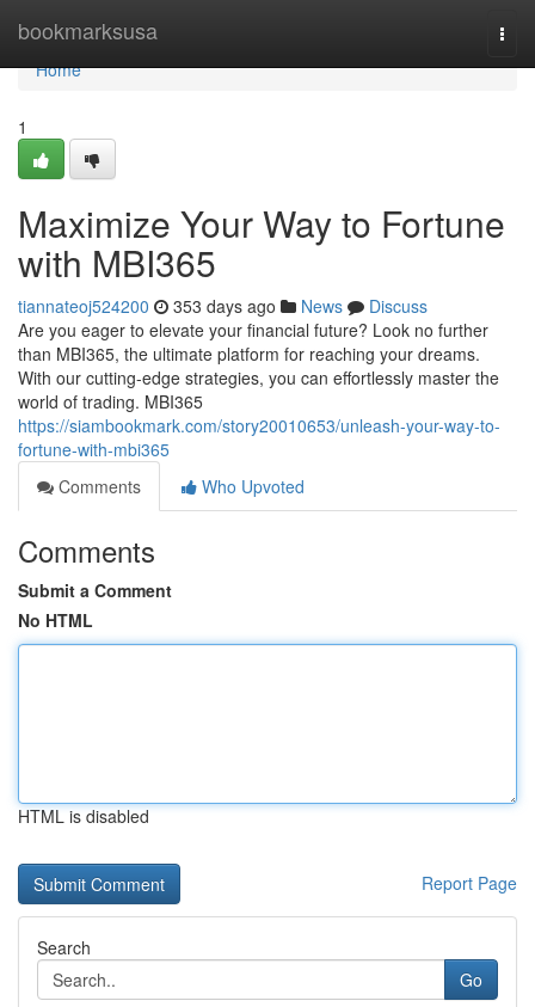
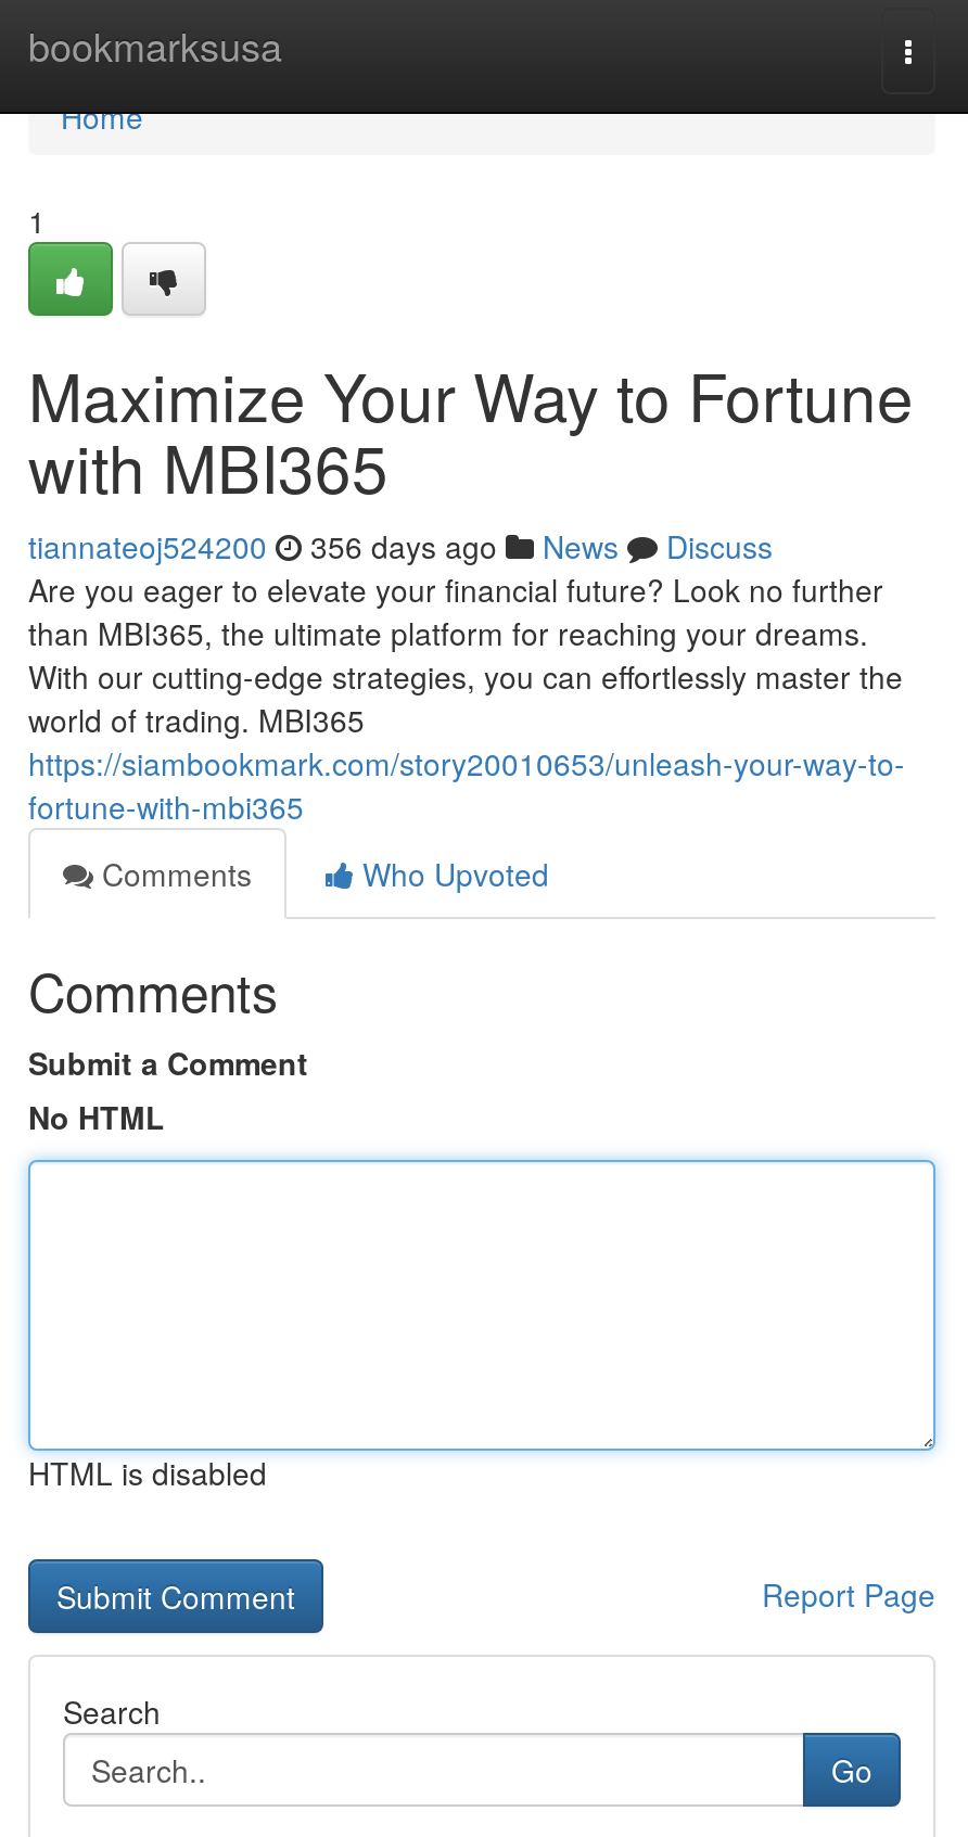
- tiannateoj524200 353 days ago News Discuss
+ tiannateoj524200 356 days ago News Discuss
